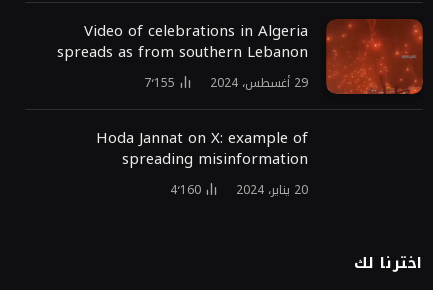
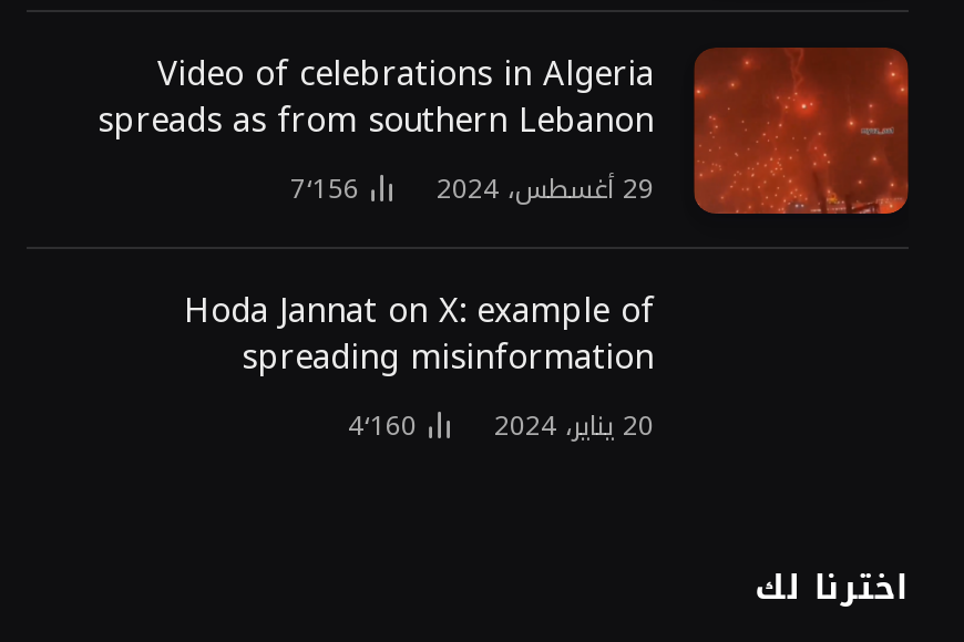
- 7٬155
+ 7٬156
